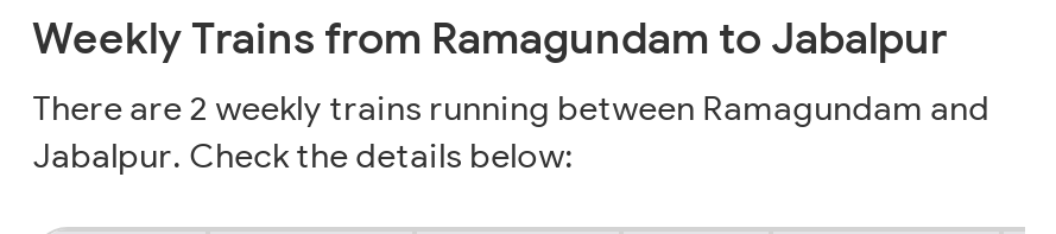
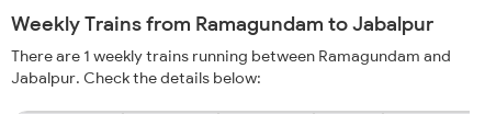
- There are 2 weekly trains running between Ramagundam and
+ There are 1 weekly trains running between Ramagundam and
